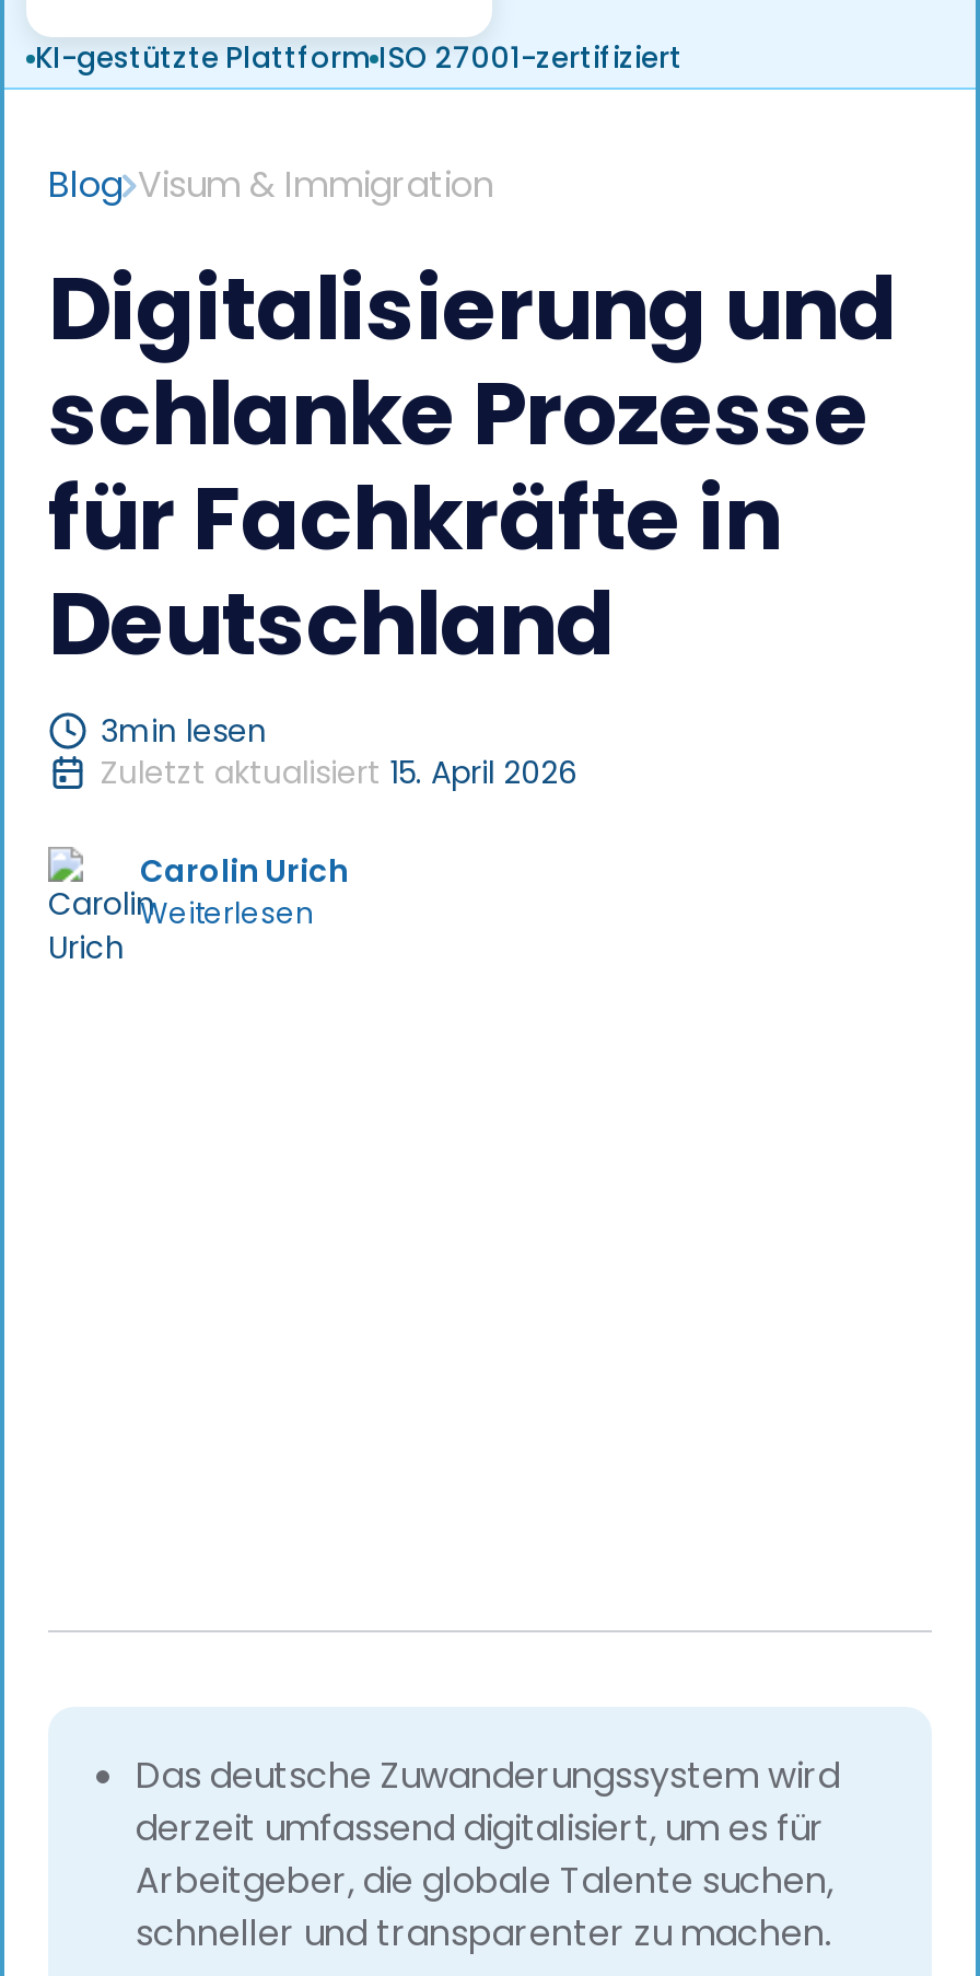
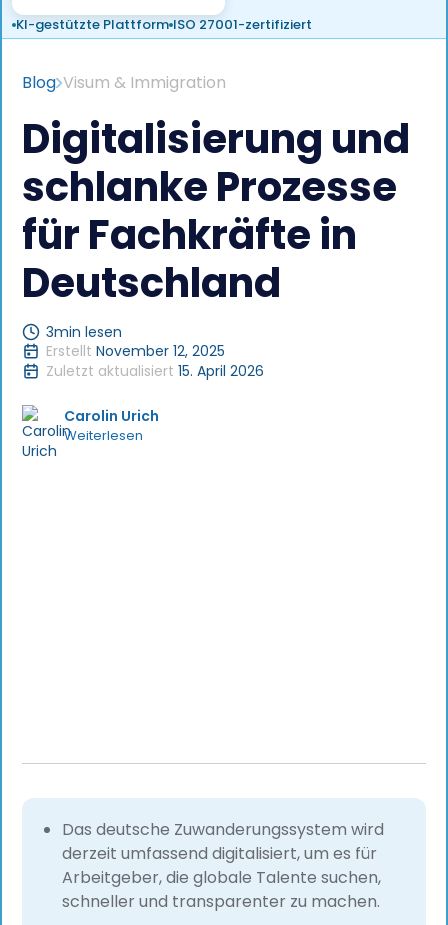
+ Erstellt November 12, 2025
